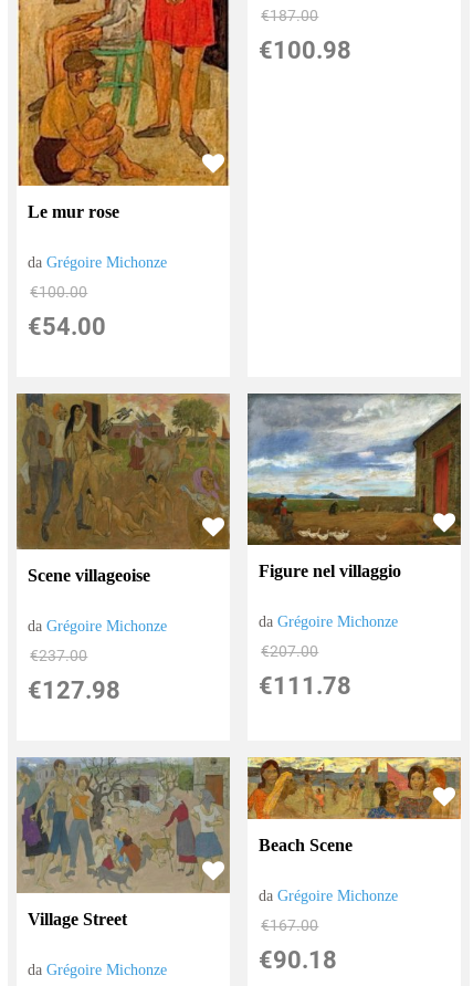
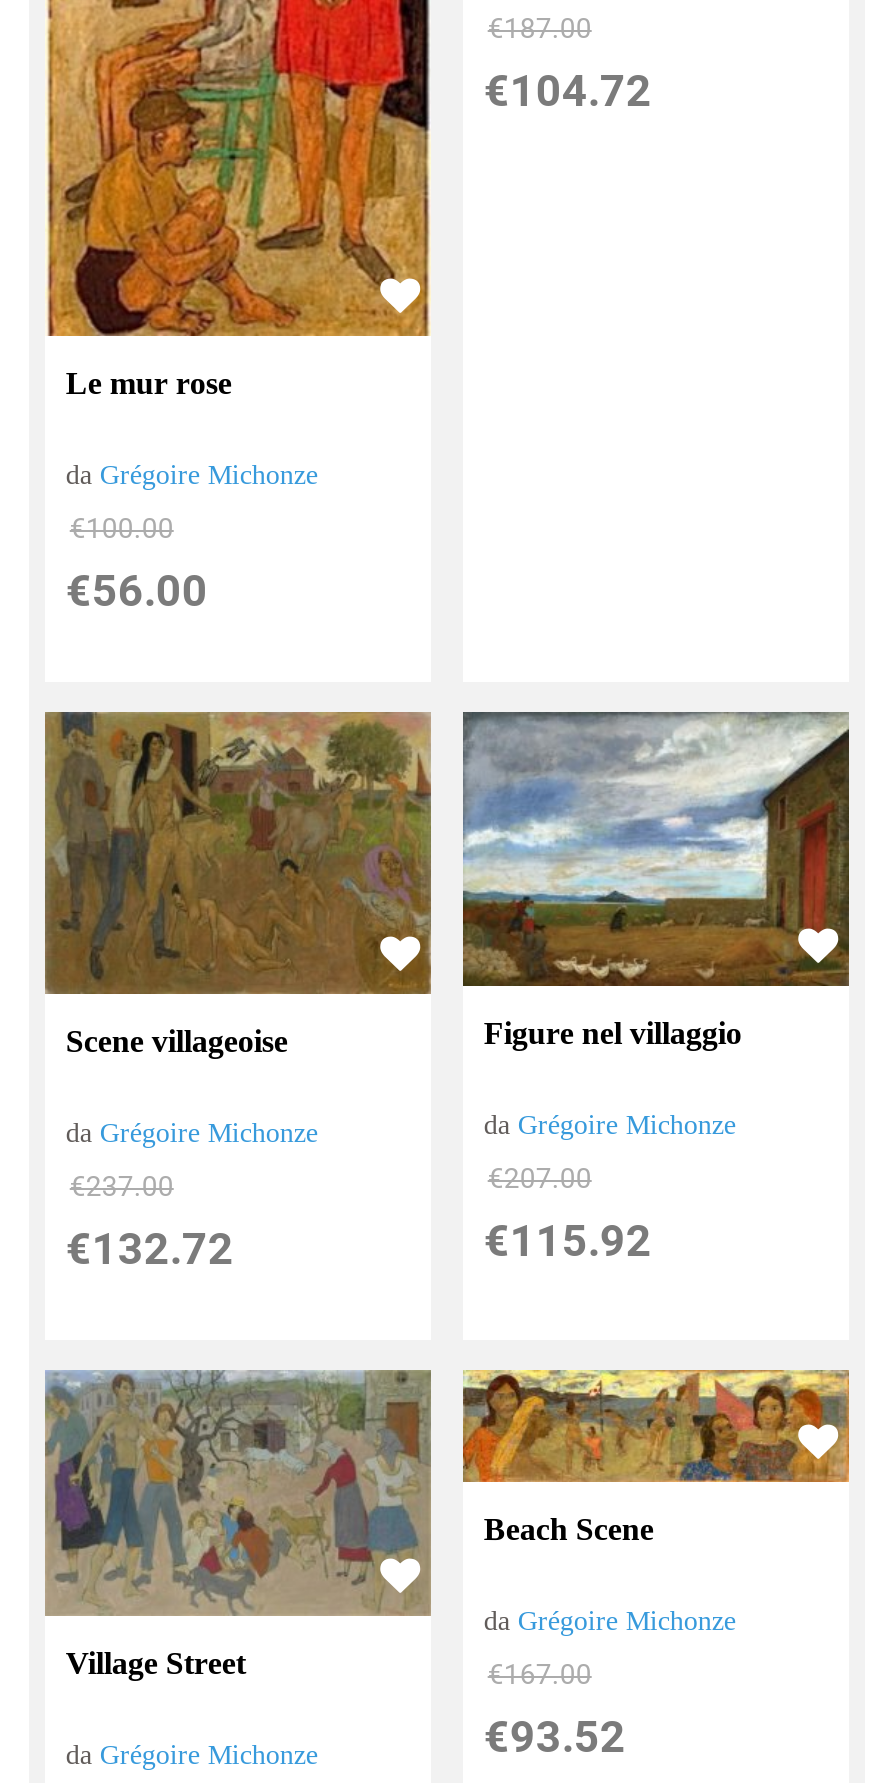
- €100.98
+ €104.72

- €54.00
+ €56.00

- €127.98
+ €132.72

- €111.78
+ €115.92

- €90.18
+ €93.52
